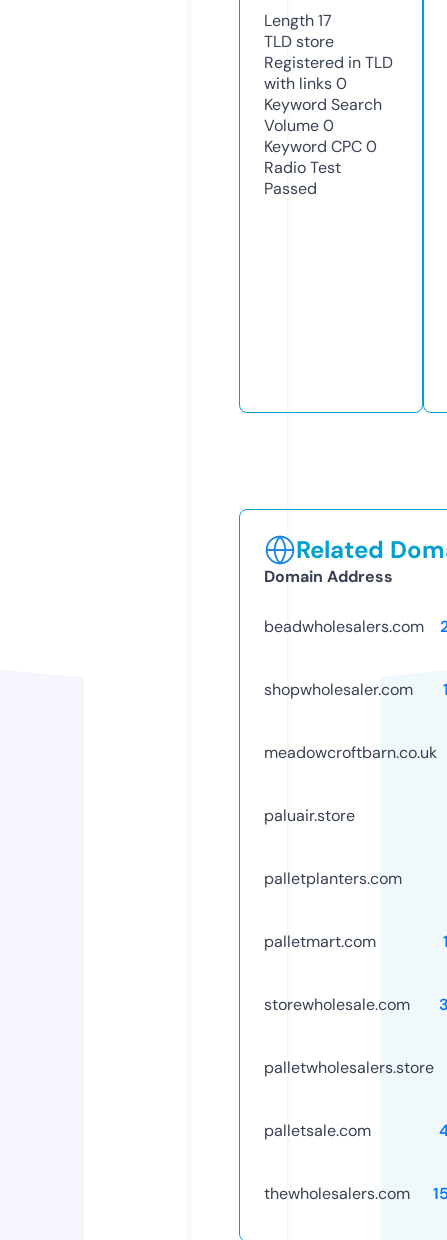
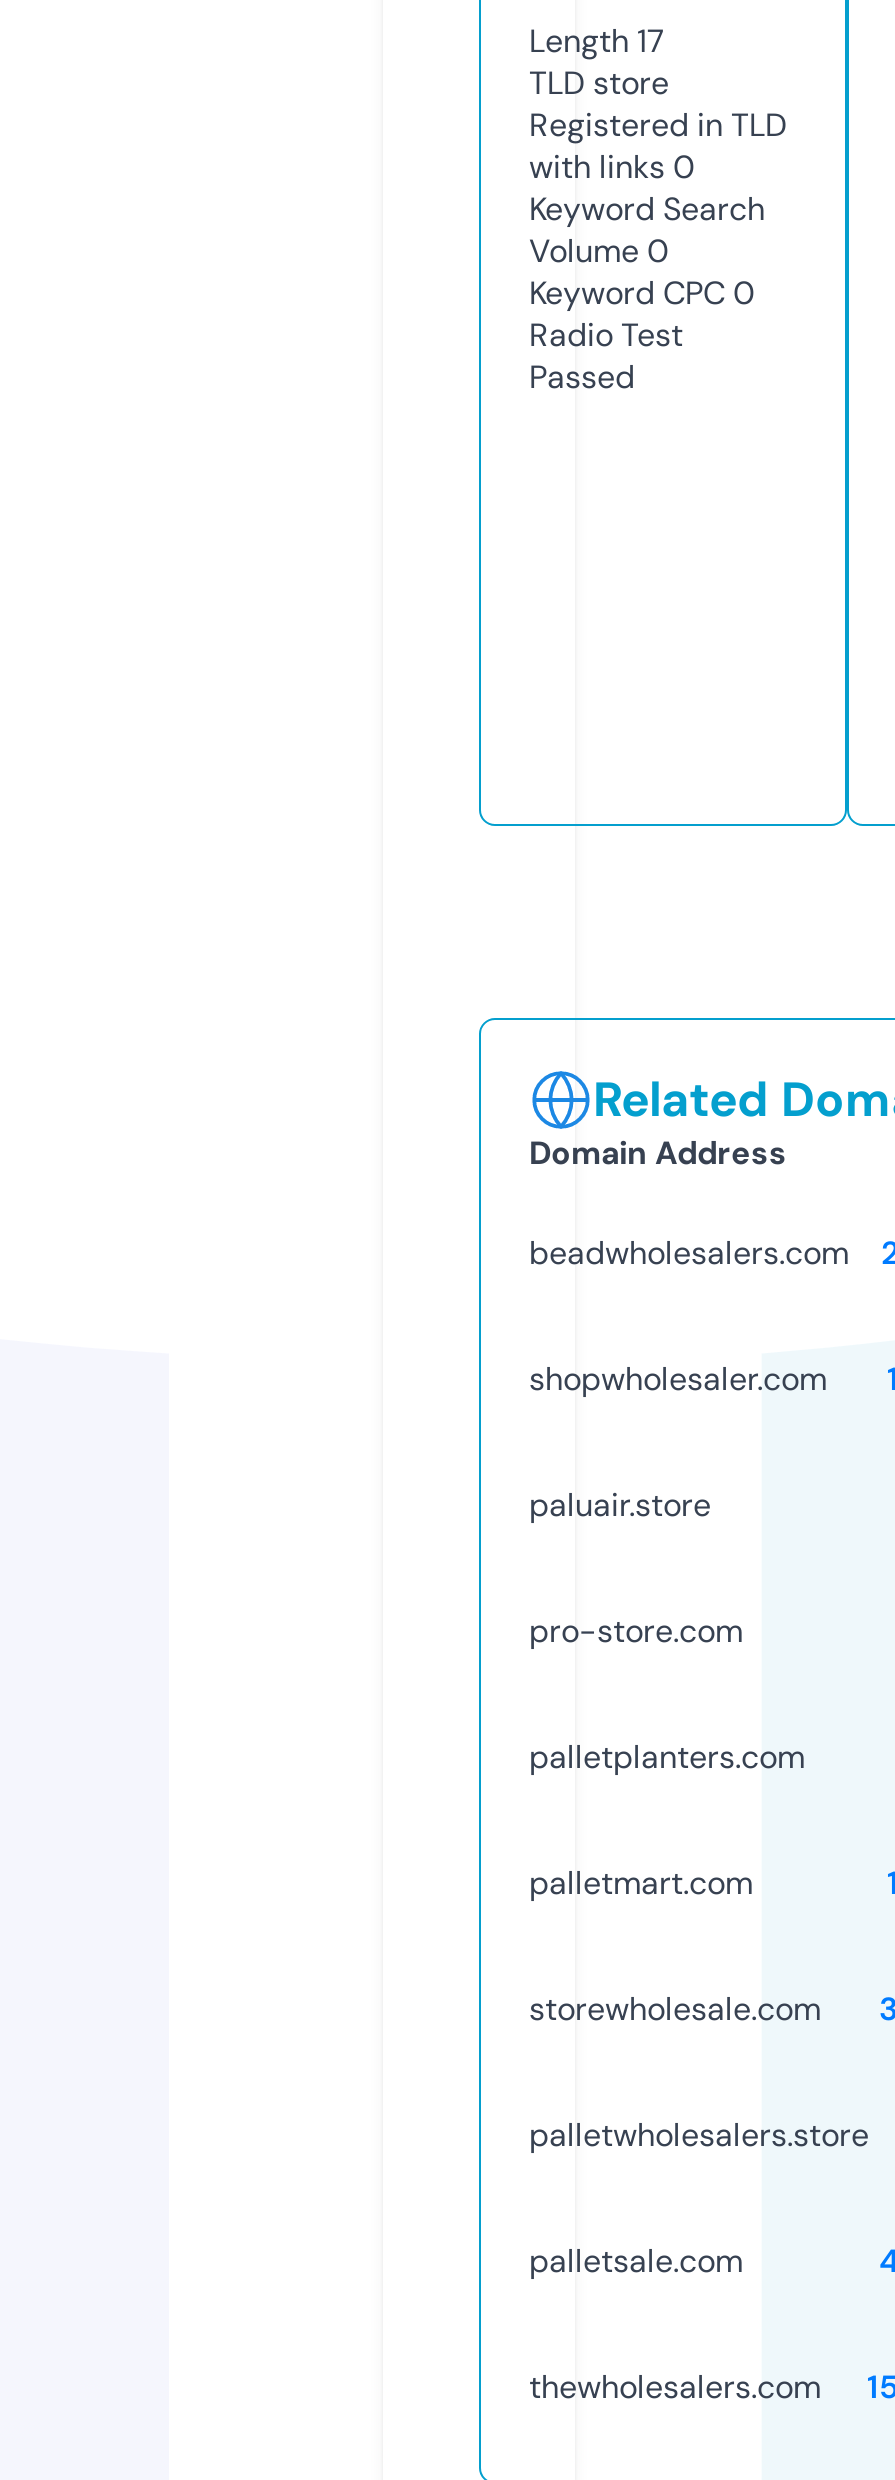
- meadowcroftbarn.co.uk

moved up: paluair.store

+ pro-store.com
